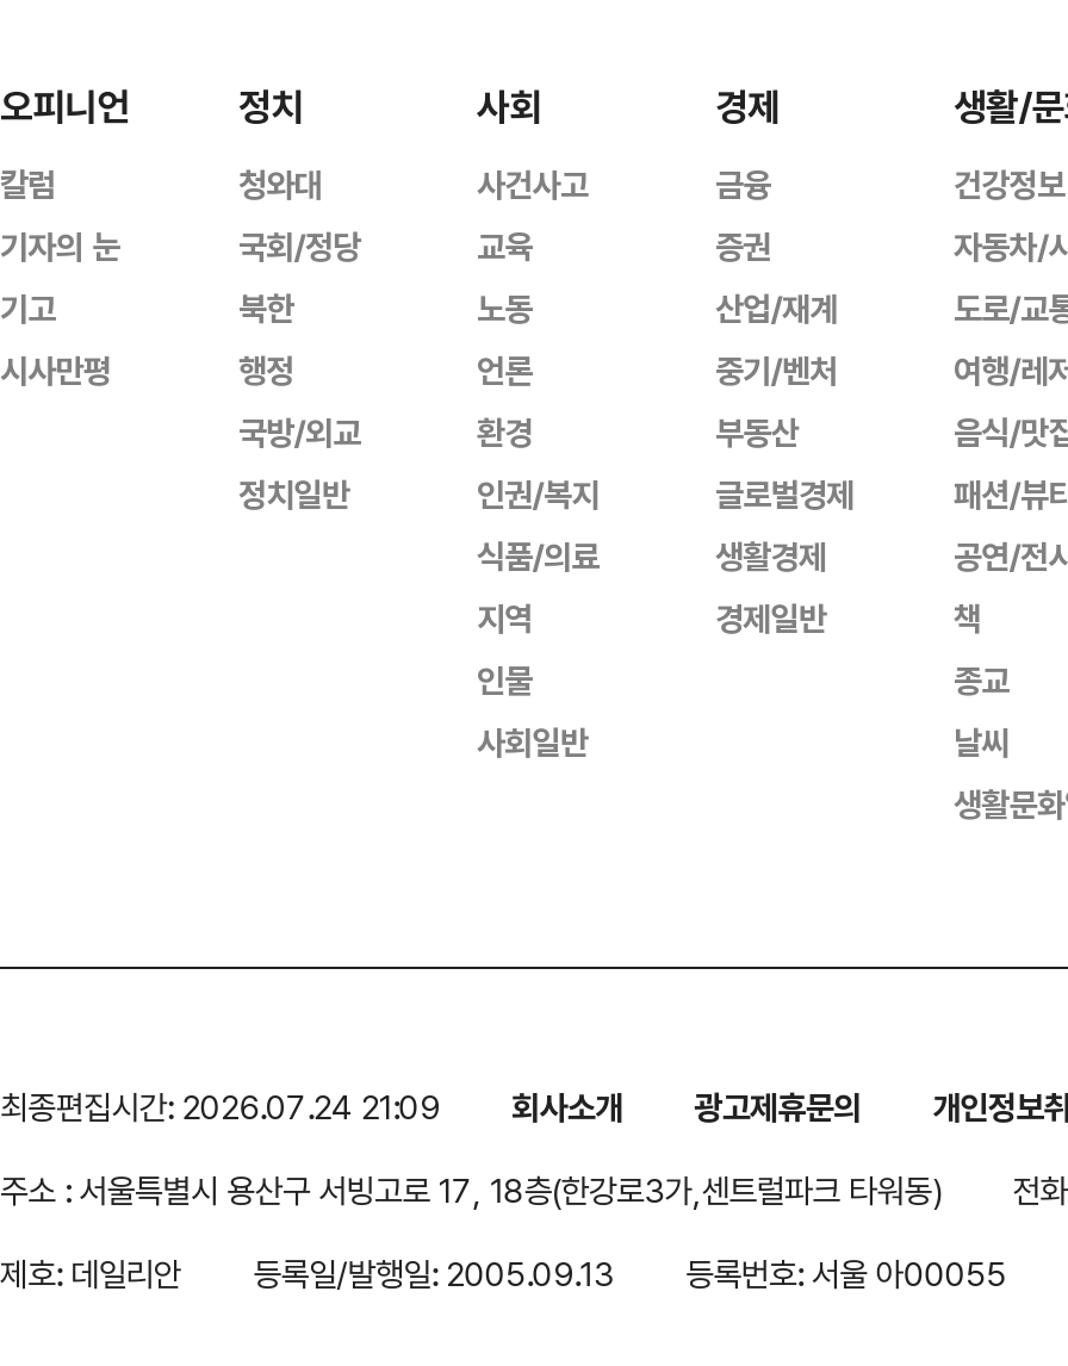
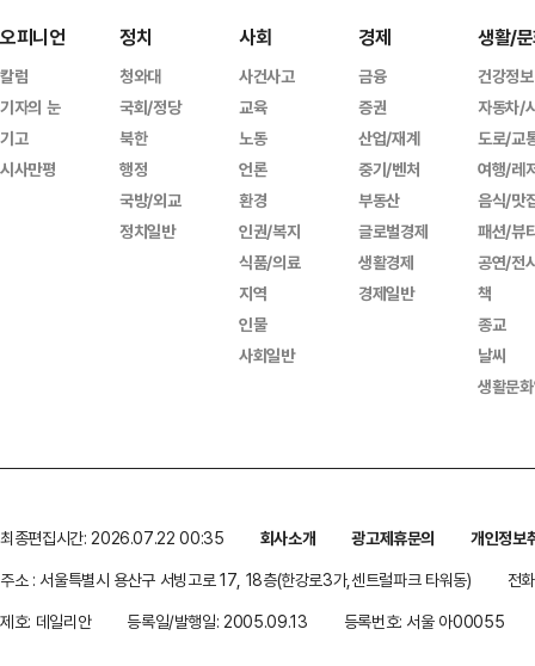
- 최종편집시간: 2026.07.24 21:09
+ 최종편집시간: 2026.07.22 00:35
